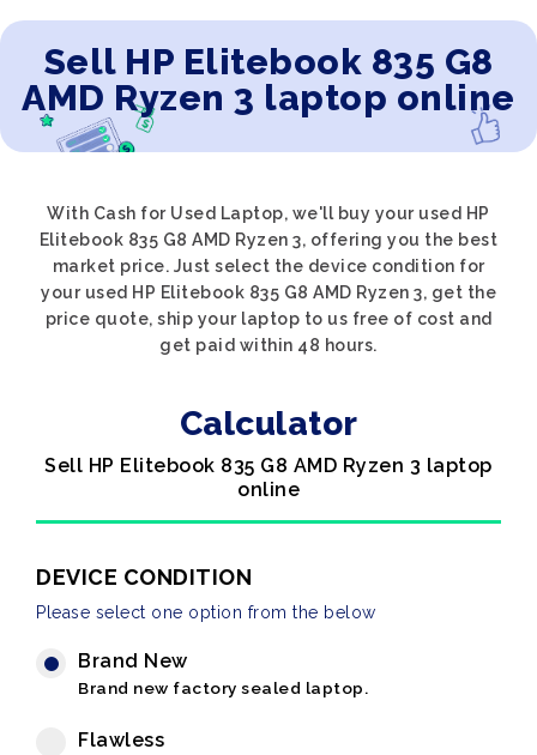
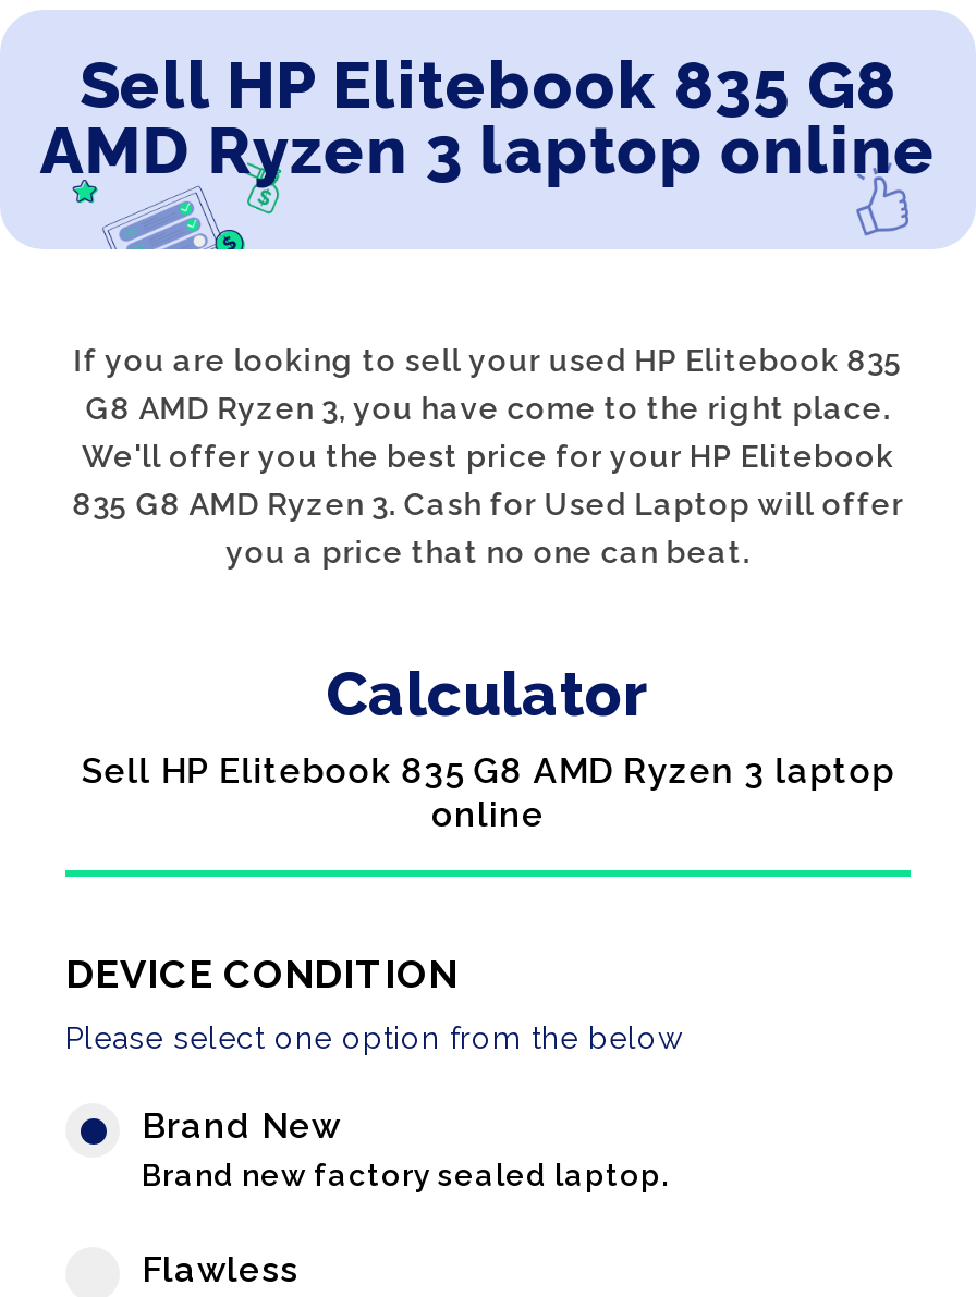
- With Cash for Used Laptop, we'll buy your used HP
- Elitebook 835 G8 AMD Ryzen 3, offering you the best
- market price. Just select the device condition for
- your used HP Elitebook 835 G8 AMD Ryzen 3, get the
- price quote, ship your laptop to us free of cost and
- get paid within 48 hours.
+ If you are looking to sell your used HP Elitebook 835
+ G8 AMD Ryzen 3, you have come to the right place.
+ We'll offer you the best price for your HP Elitebook
+ 835 G8 AMD Ryzen 3. Cash for Used Laptop will offer
+ you a price that no one can beat.
